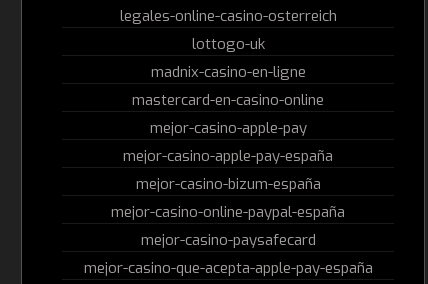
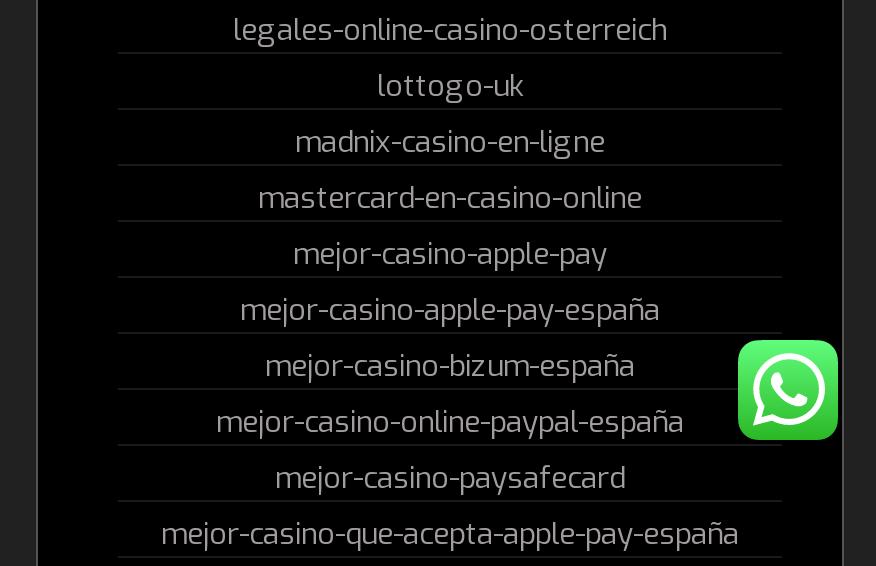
+ [image]
